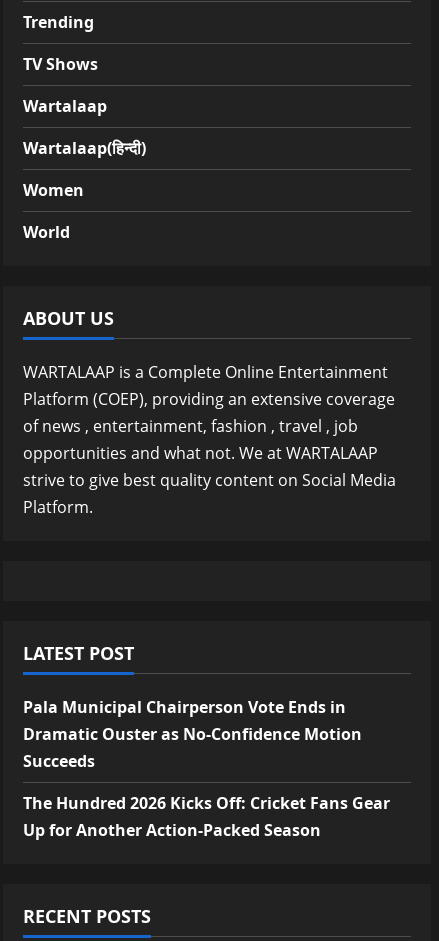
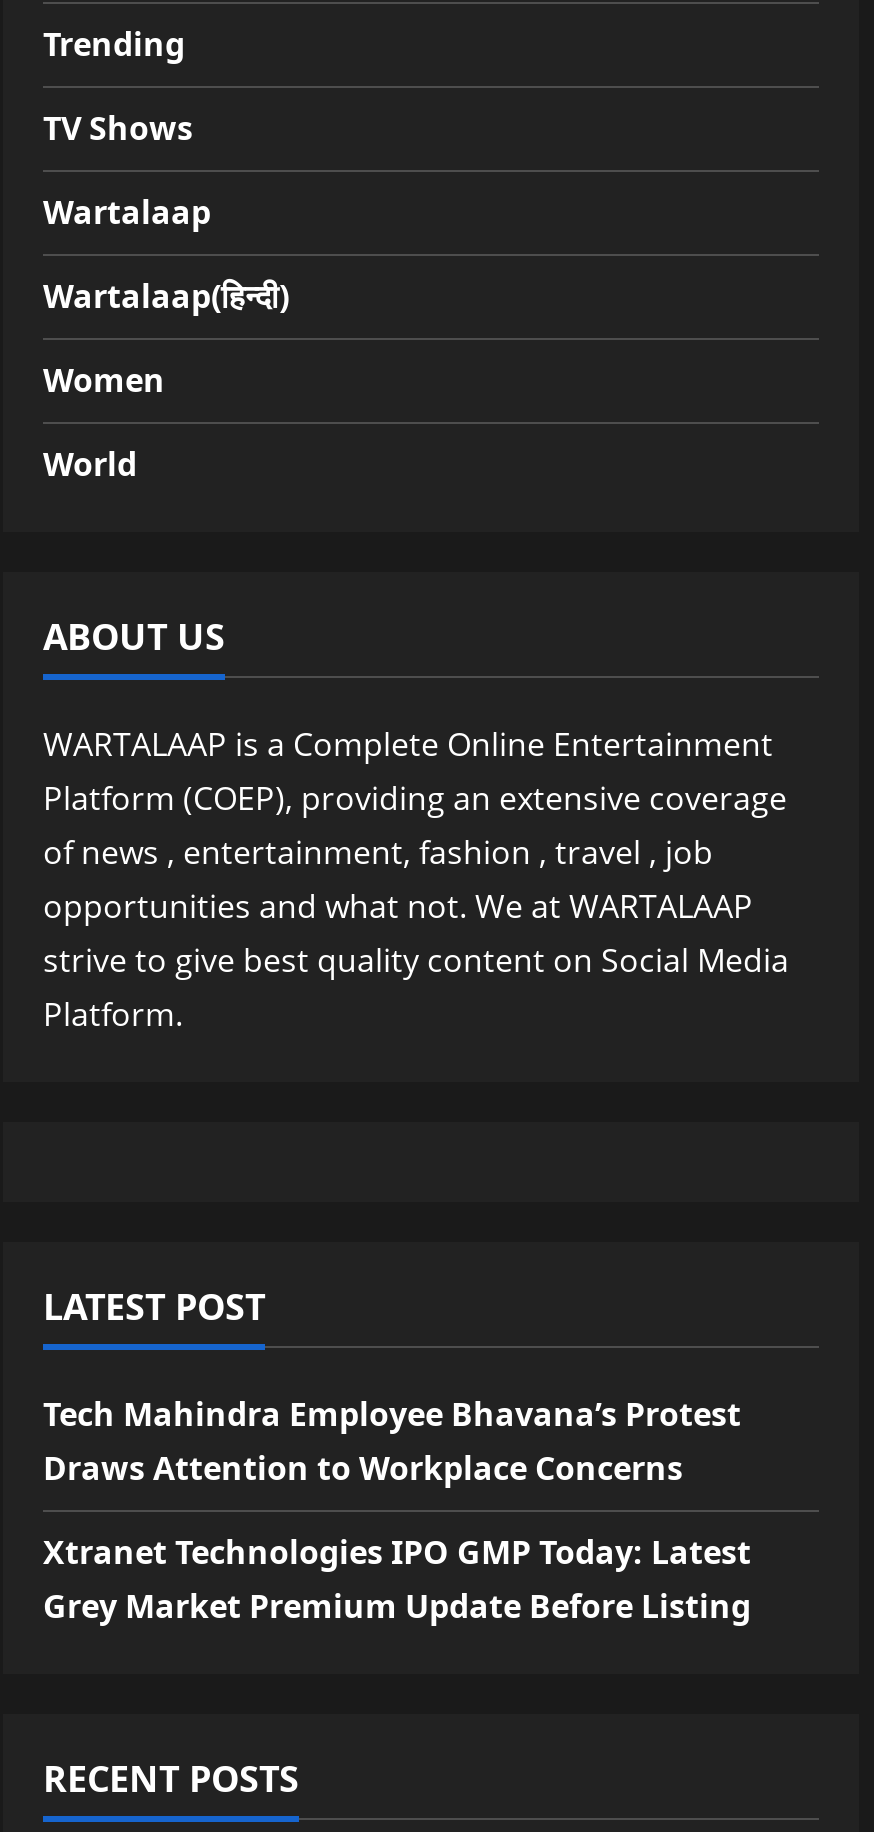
- Pala Municipal Chairperson Vote Ends in
- Dramatic Ouster as No-Confidence Motion
- Succeeds
+ Tech Mahindra Employee Bhavana’s Protest
+ Draws Attention to Workplace Concerns

- The Hundred 2026 Kicks Off: Cricket Fans Gear
- Up for Another Action-Packed Season
+ Xtranet Technologies IPO GMP Today: Latest
+ Grey Market Premium Update Before Listing
